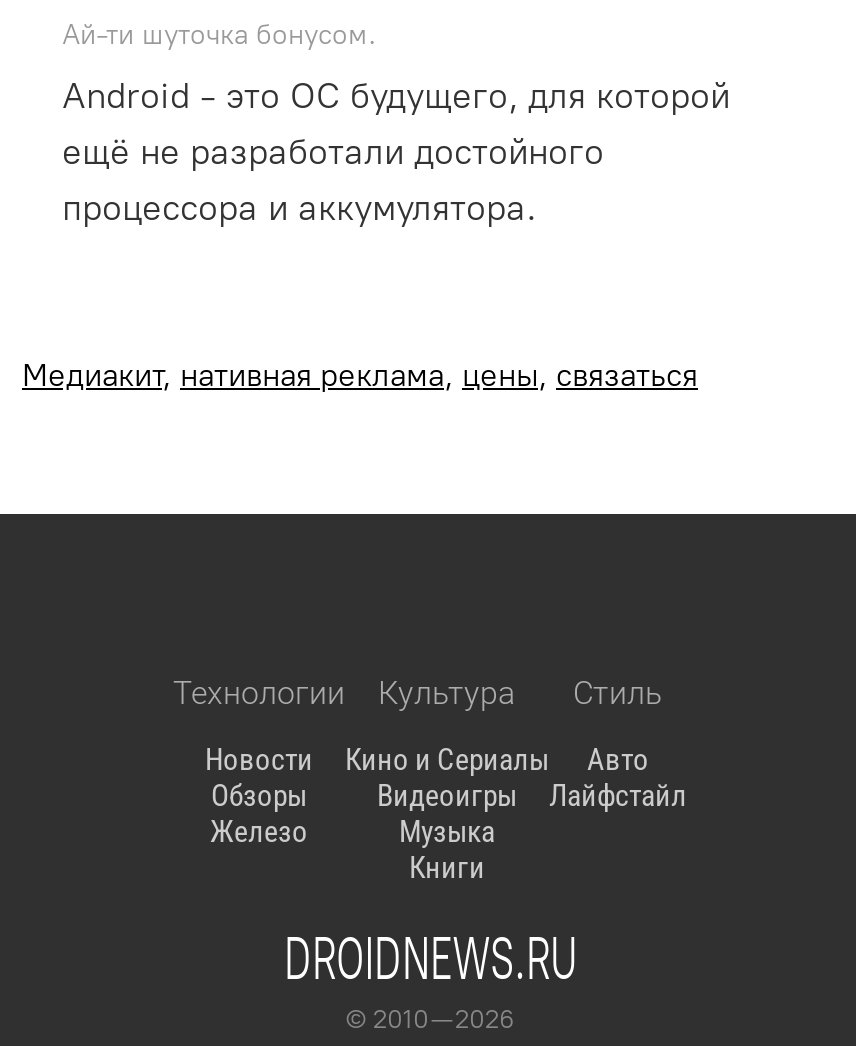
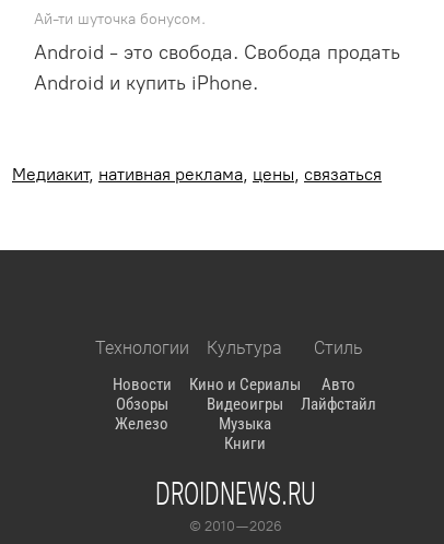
- Android - это ОС будущего, для которой
- ещё не разработали достойного
- процессора и аккумулятора.
+ Android - это свобода. Свобода продать
+ Android и купить iPhone.
